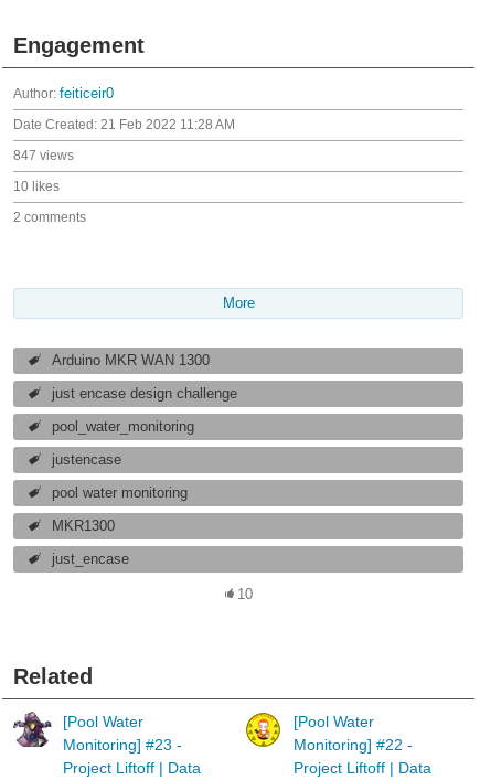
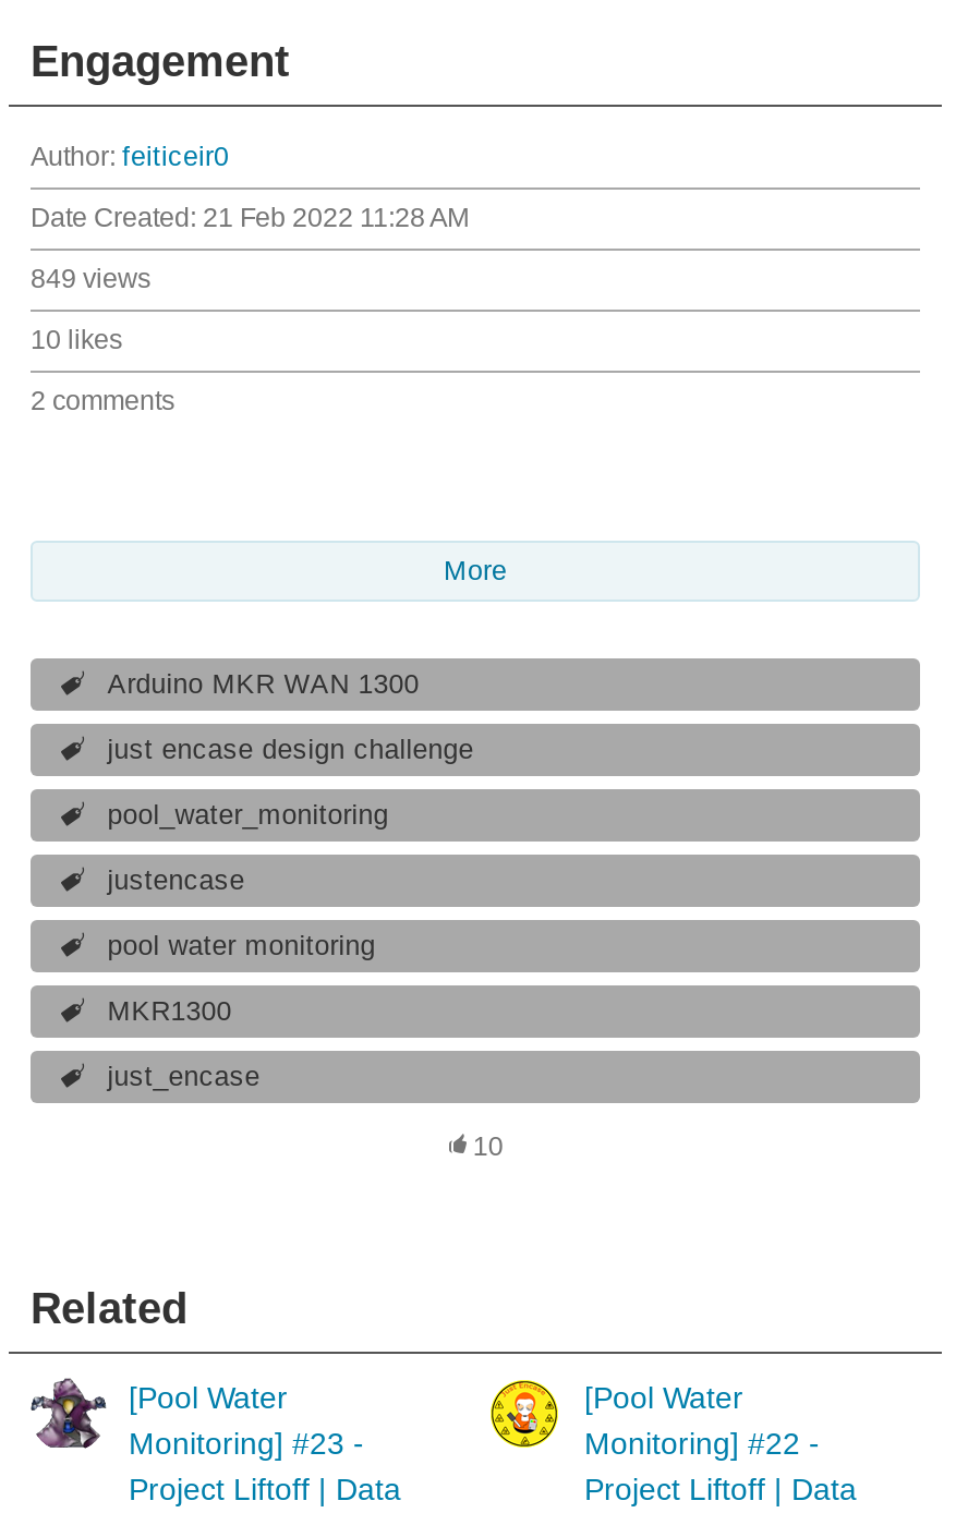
- 847 views
+ 849 views
